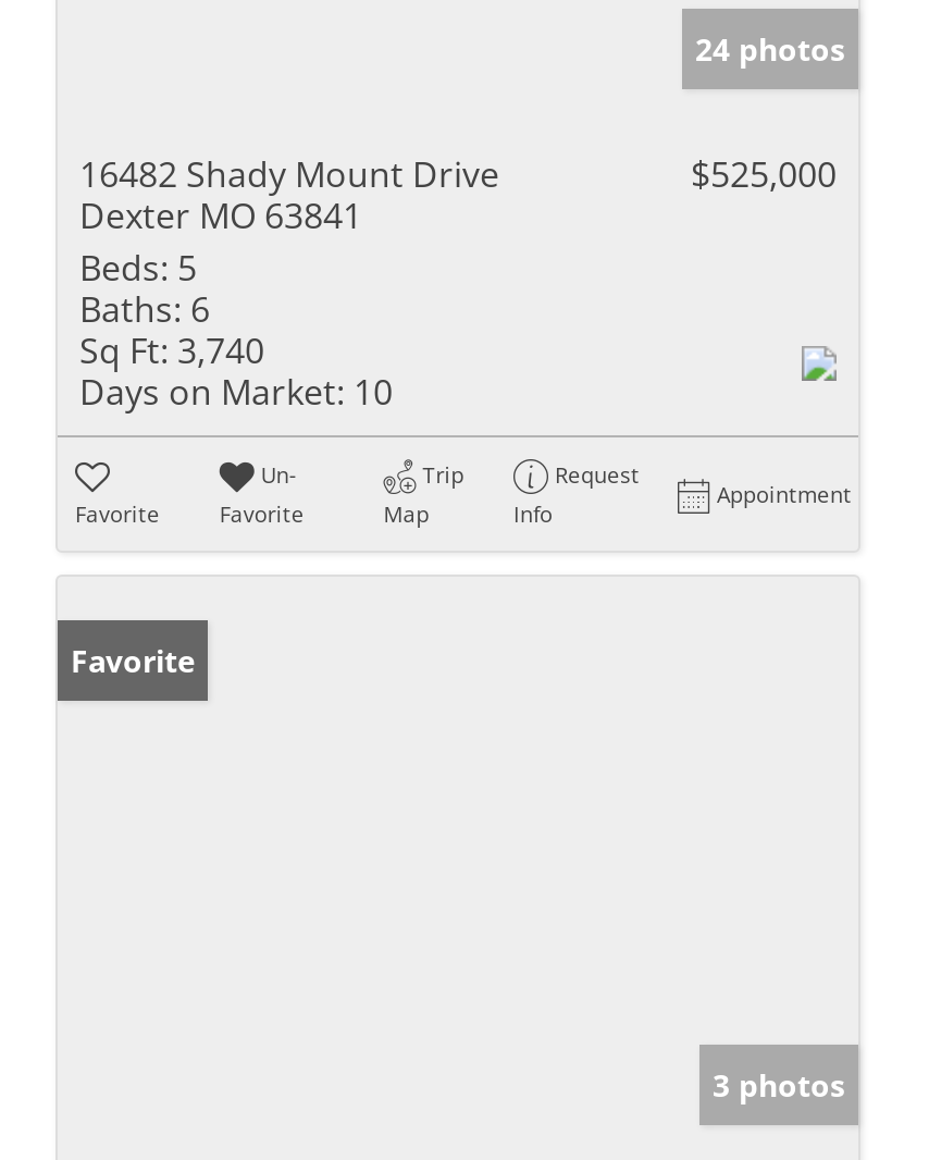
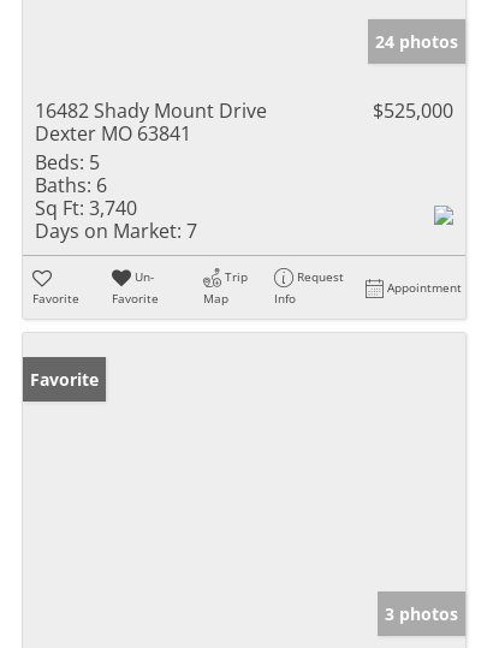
- Days on Market: 10
+ Days on Market: 7
